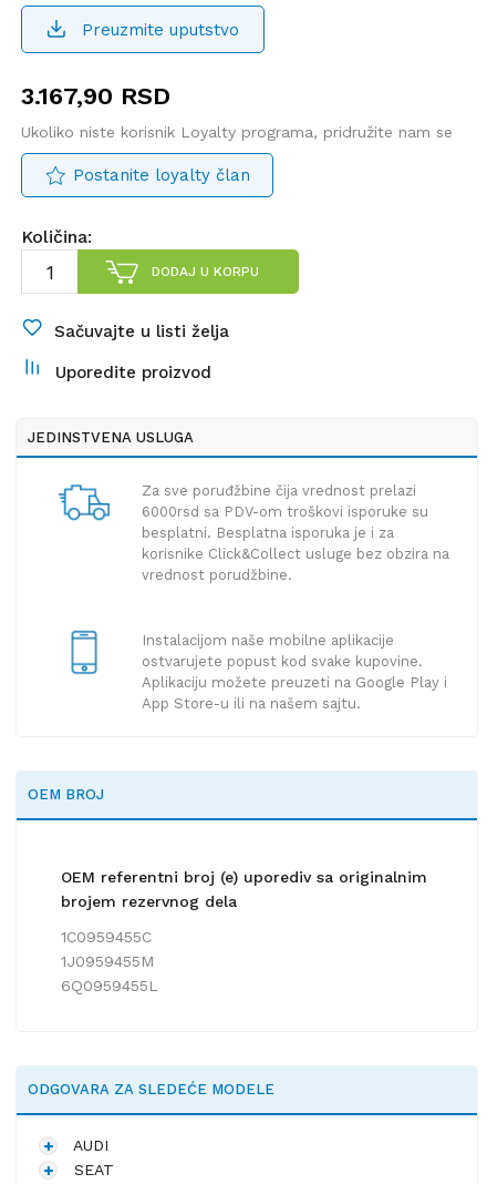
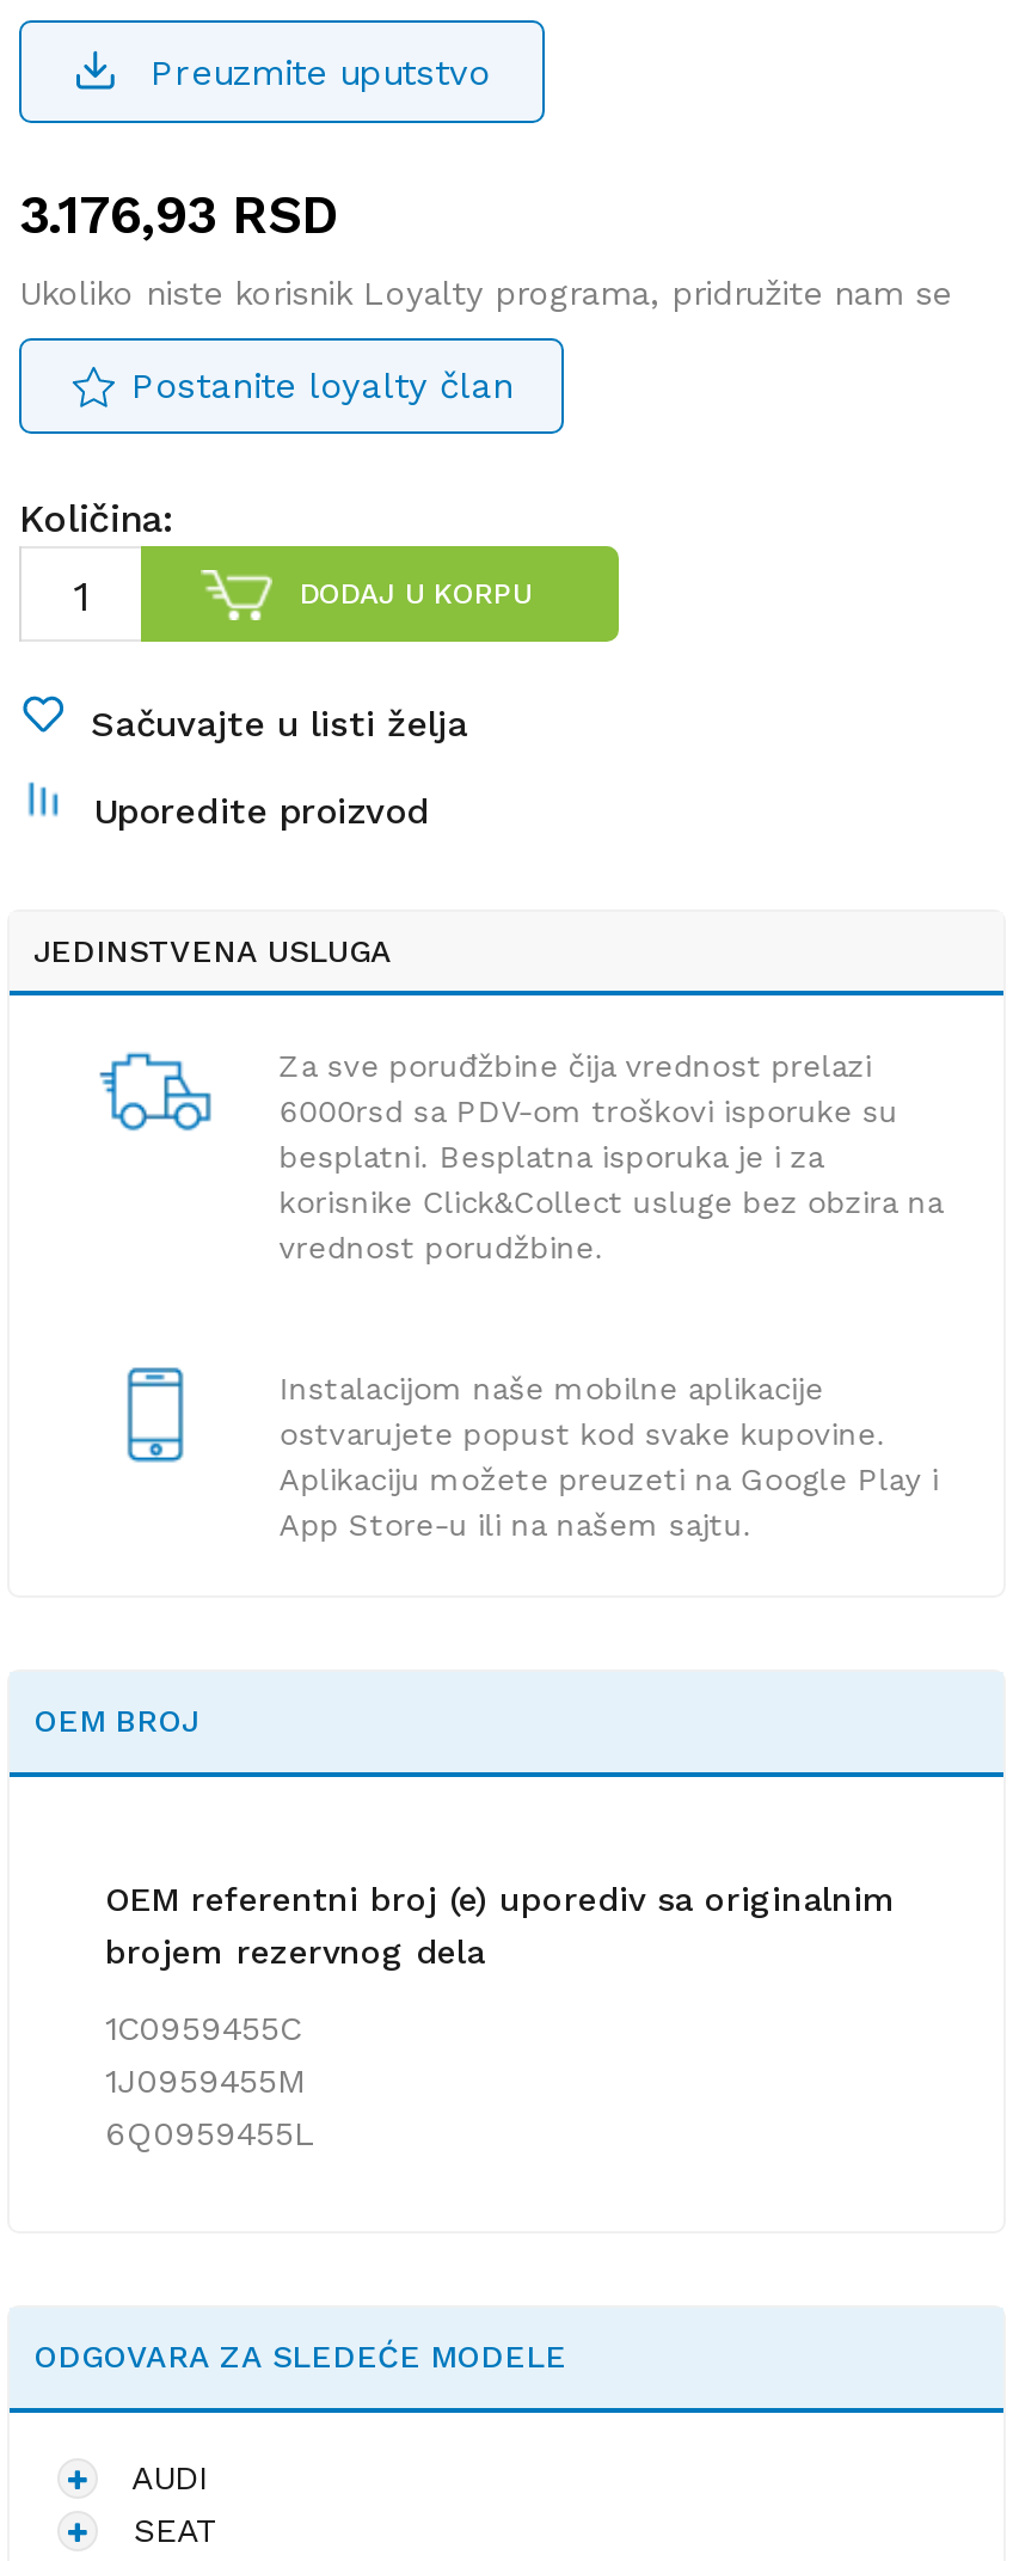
- 3.167,90 RSD
+ 3.176,93 RSD
